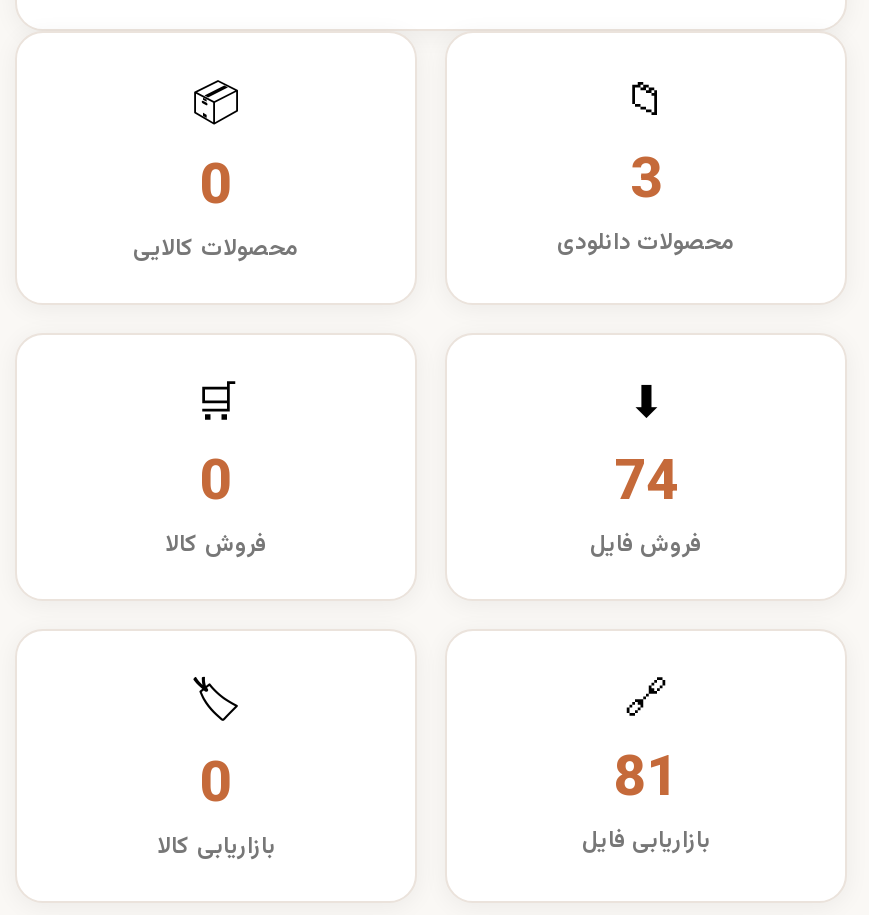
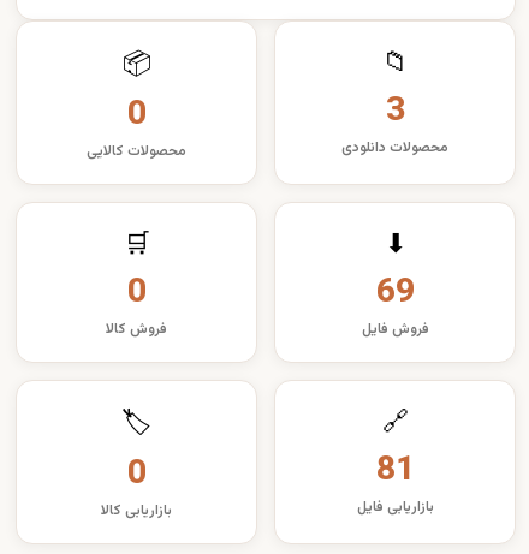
- 74
+ 69
